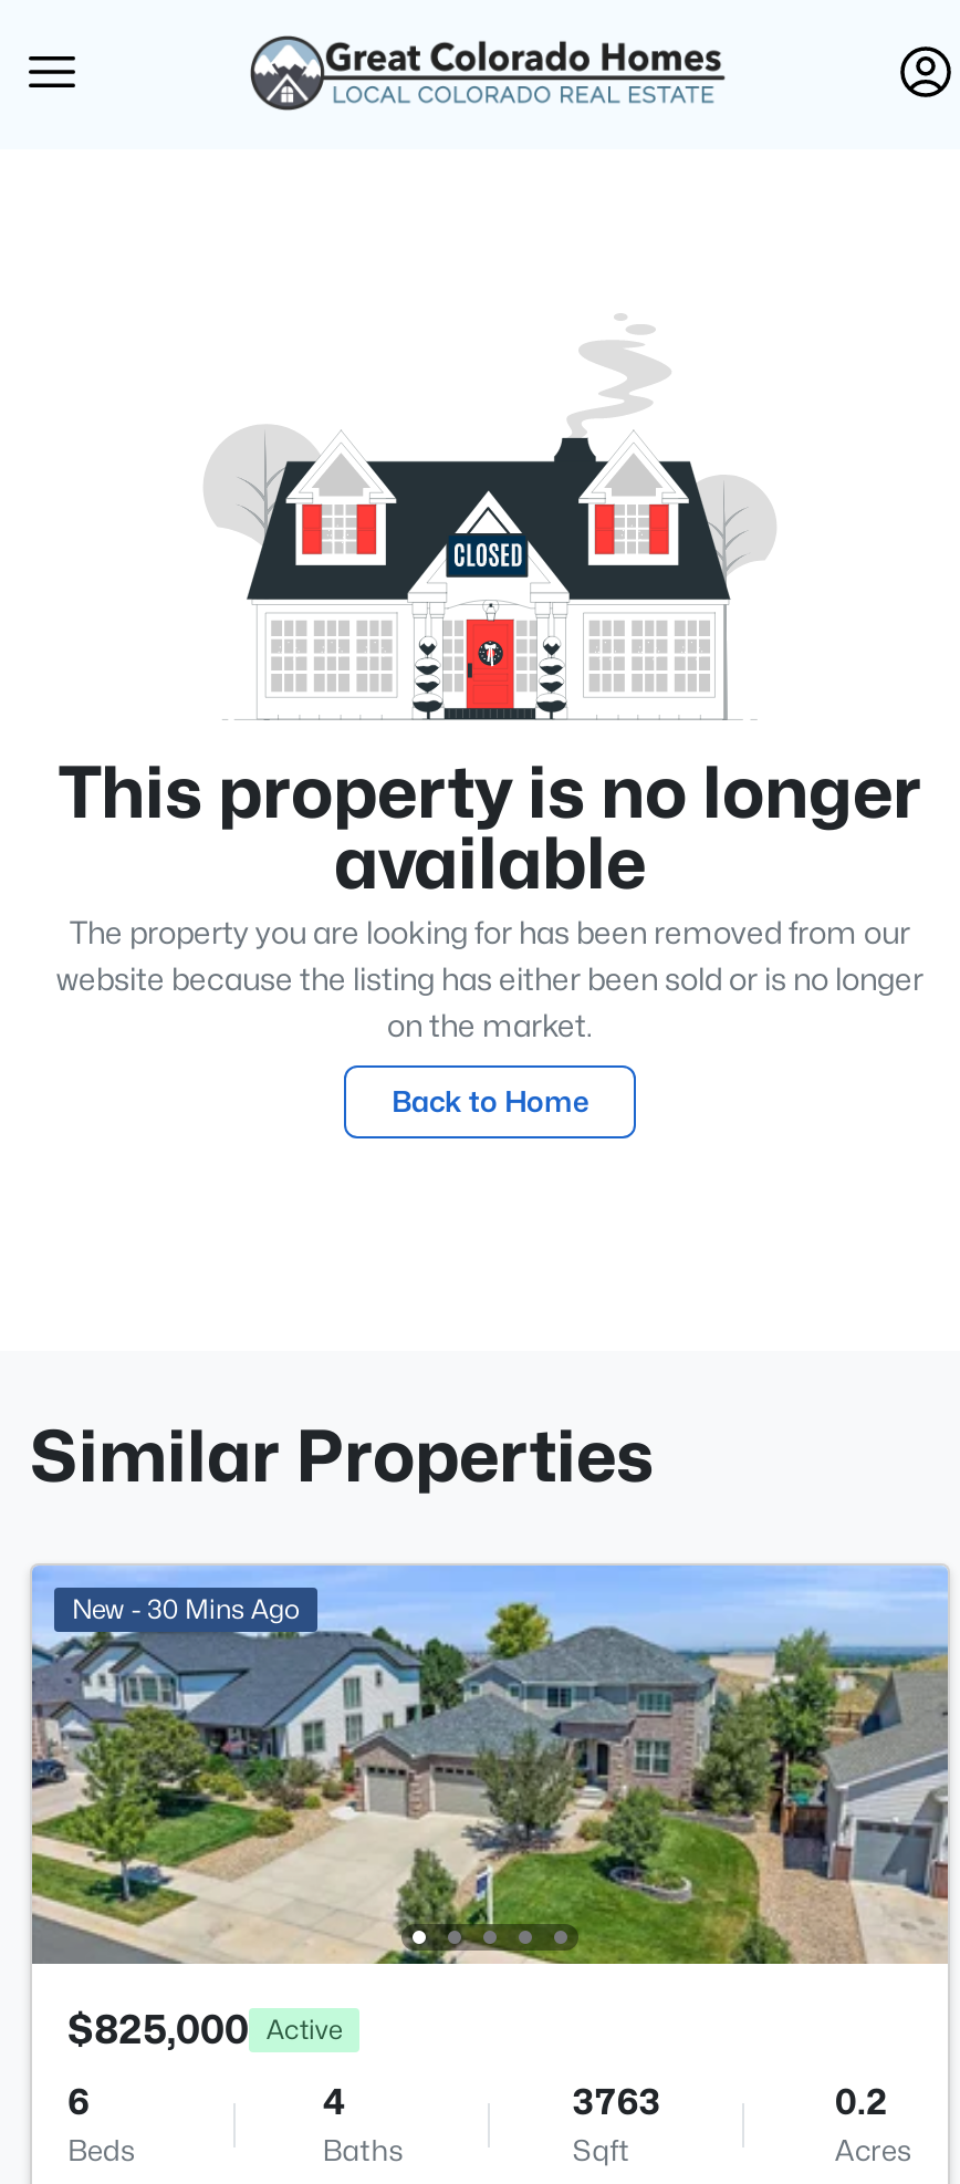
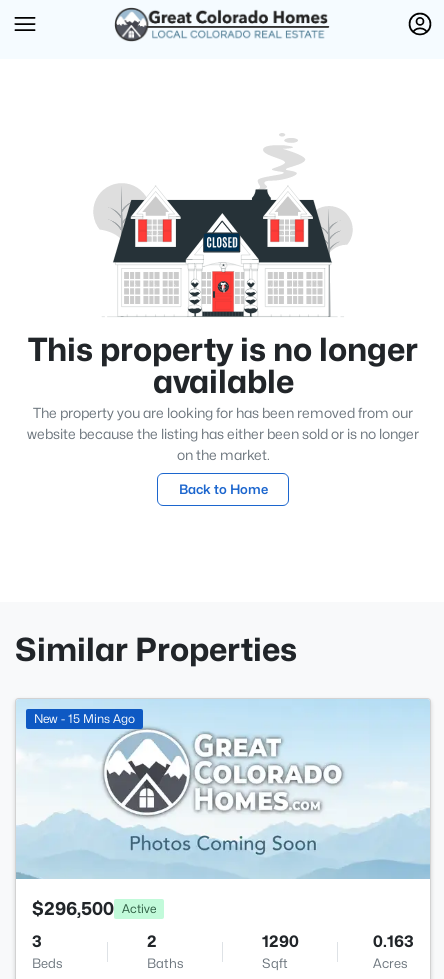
- [image]
- New - 30 Mins Ago
+ [image]
+ New - 15 Mins Ago

- $825,000 Active
+ $296,500 Active

- 6
+ 3

- 4
+ 2

- 3763
+ 1290

- 0.2
+ 0.163
